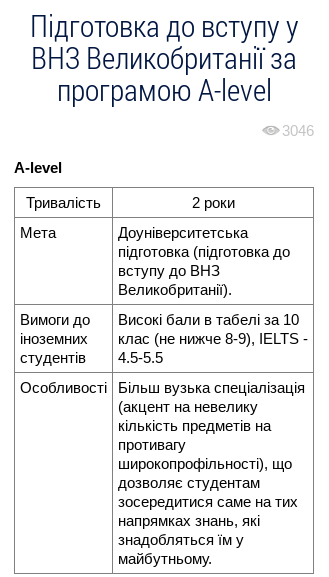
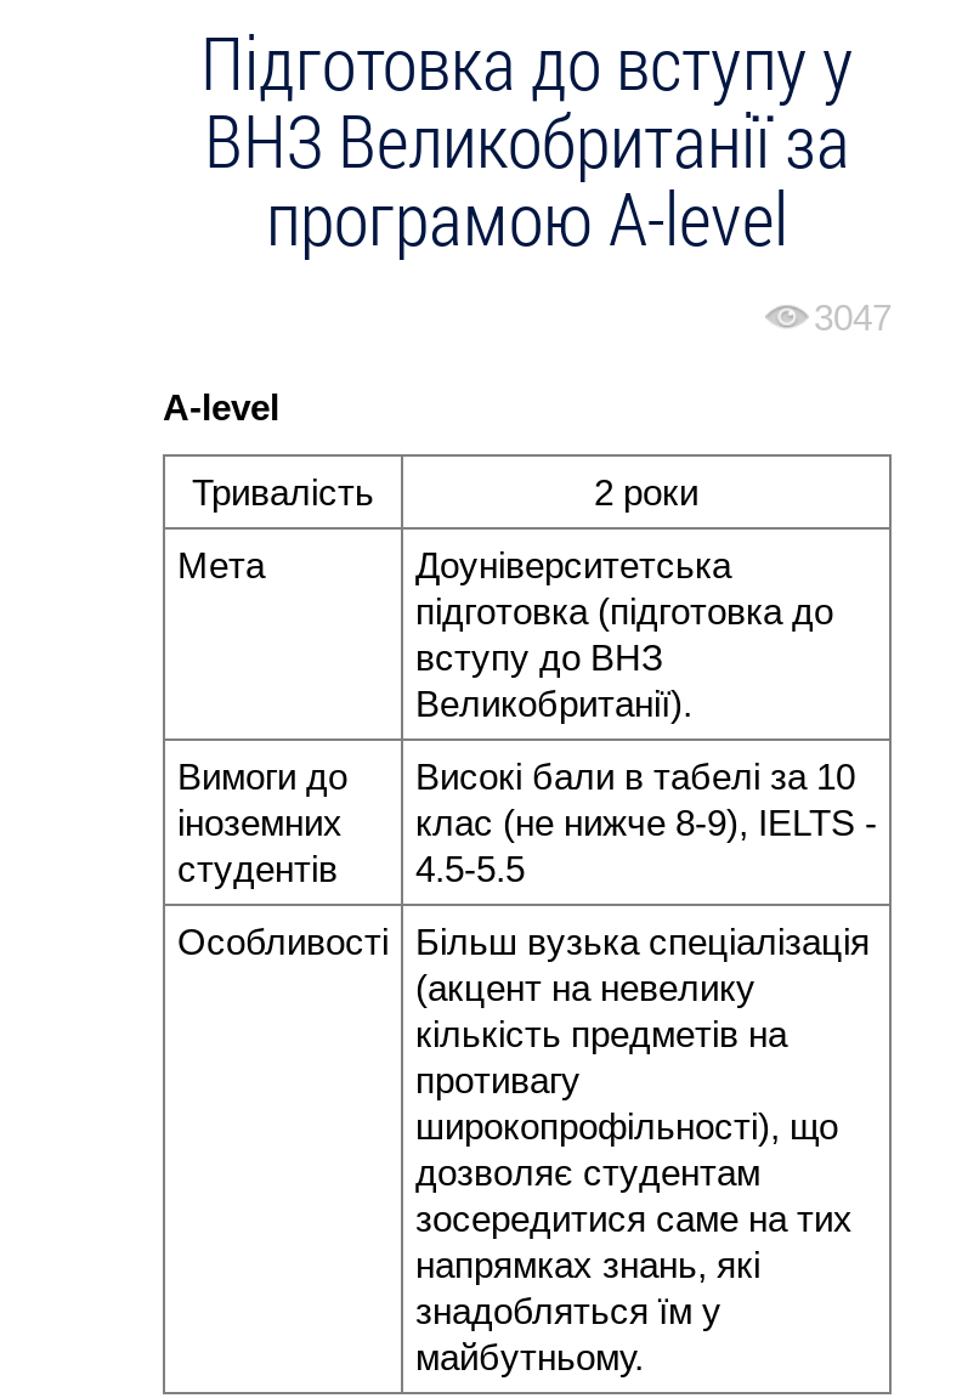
- 3046
+ 3047
